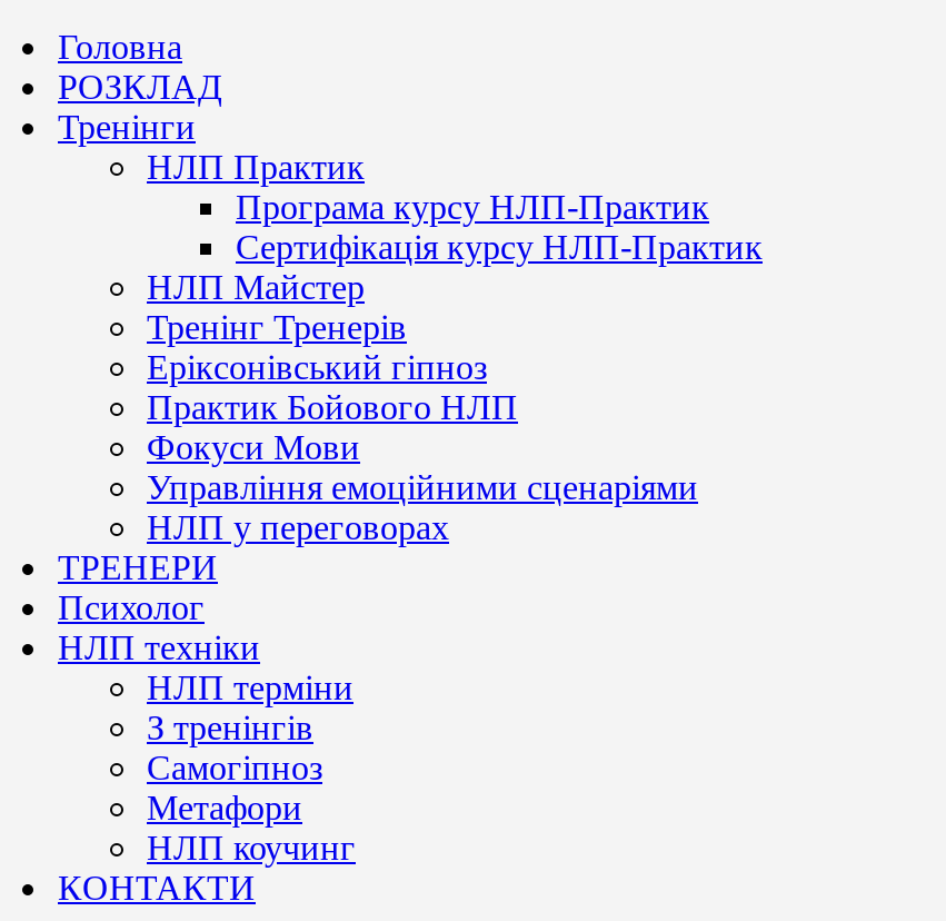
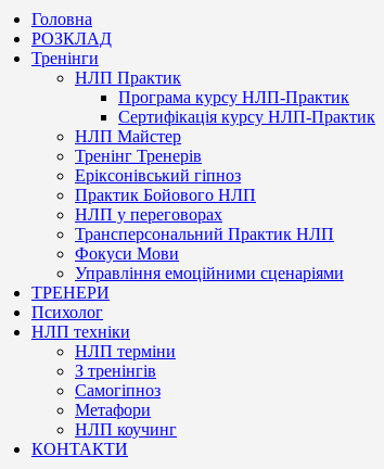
+ Трансперсональний Практик НЛП

moved down: Фокуси Мови | Управління емоційними сценаріями

moved up: НЛП у переговорах
